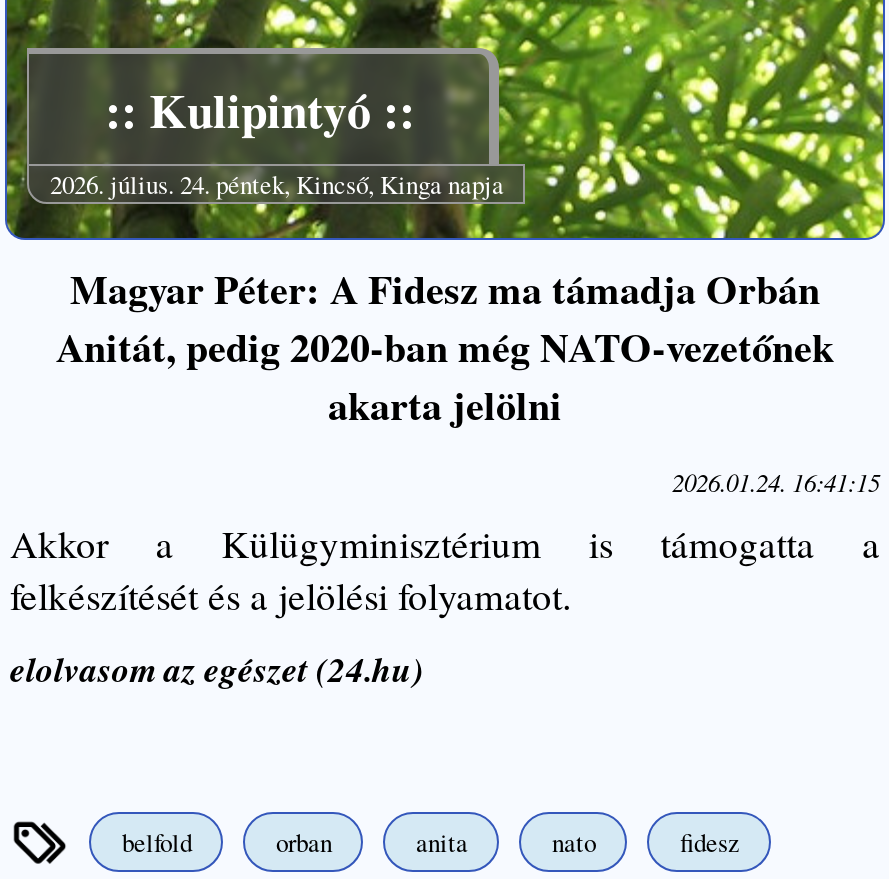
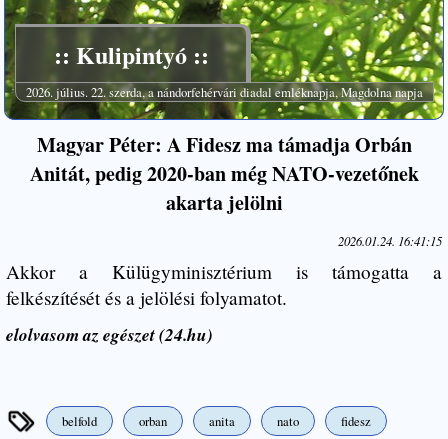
- 2026. július. 24. péntek, Kincső, Kinga napja
+ 2026. július. 22. szerda, a nándorfehérvári diadal emléknapja, Magdolna napja
